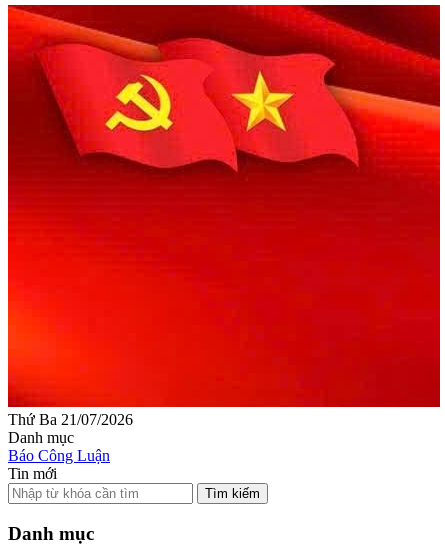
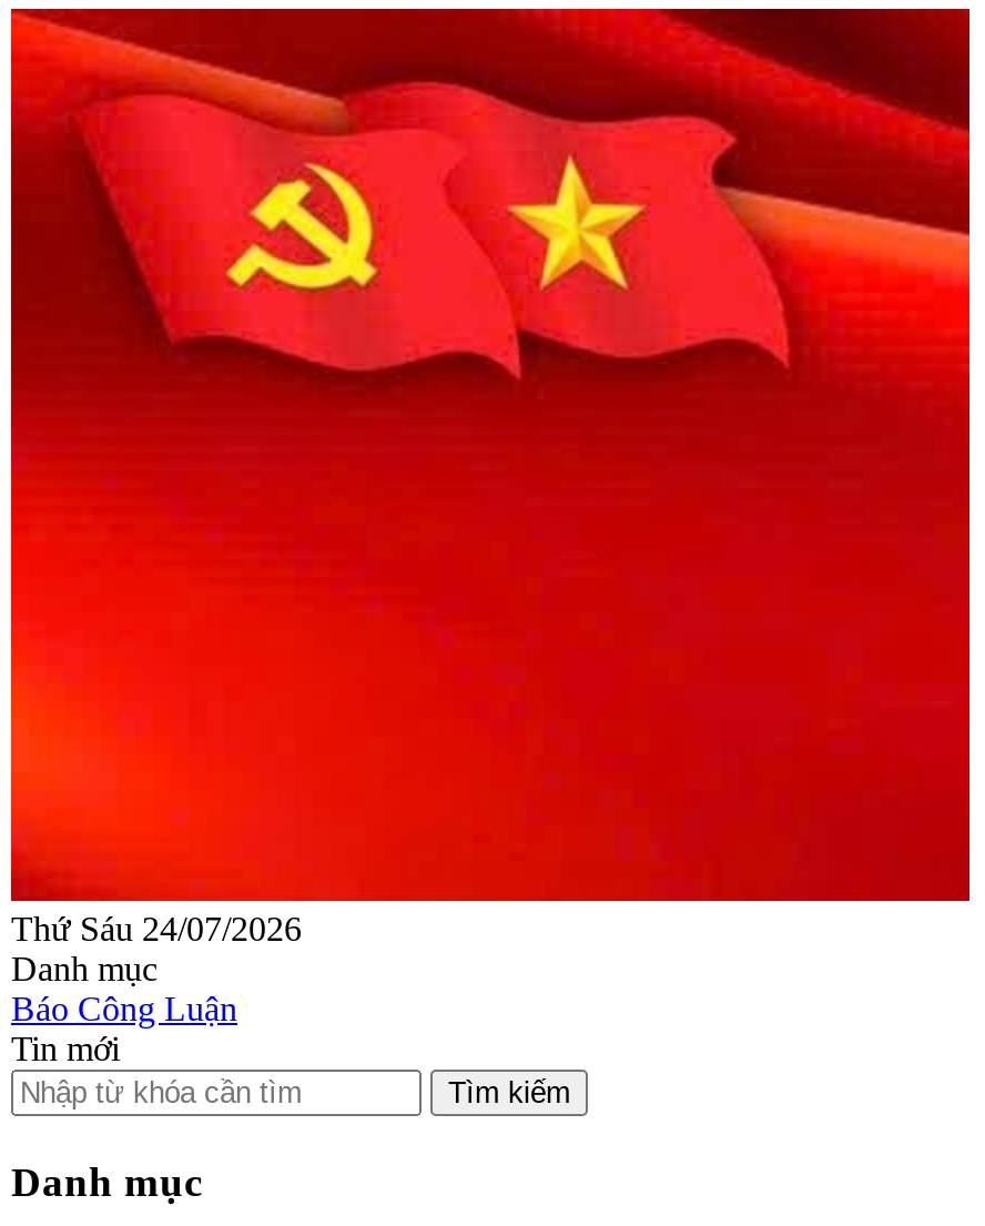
- Thứ Ba 21/07/2026
+ Thứ Sáu 24/07/2026
